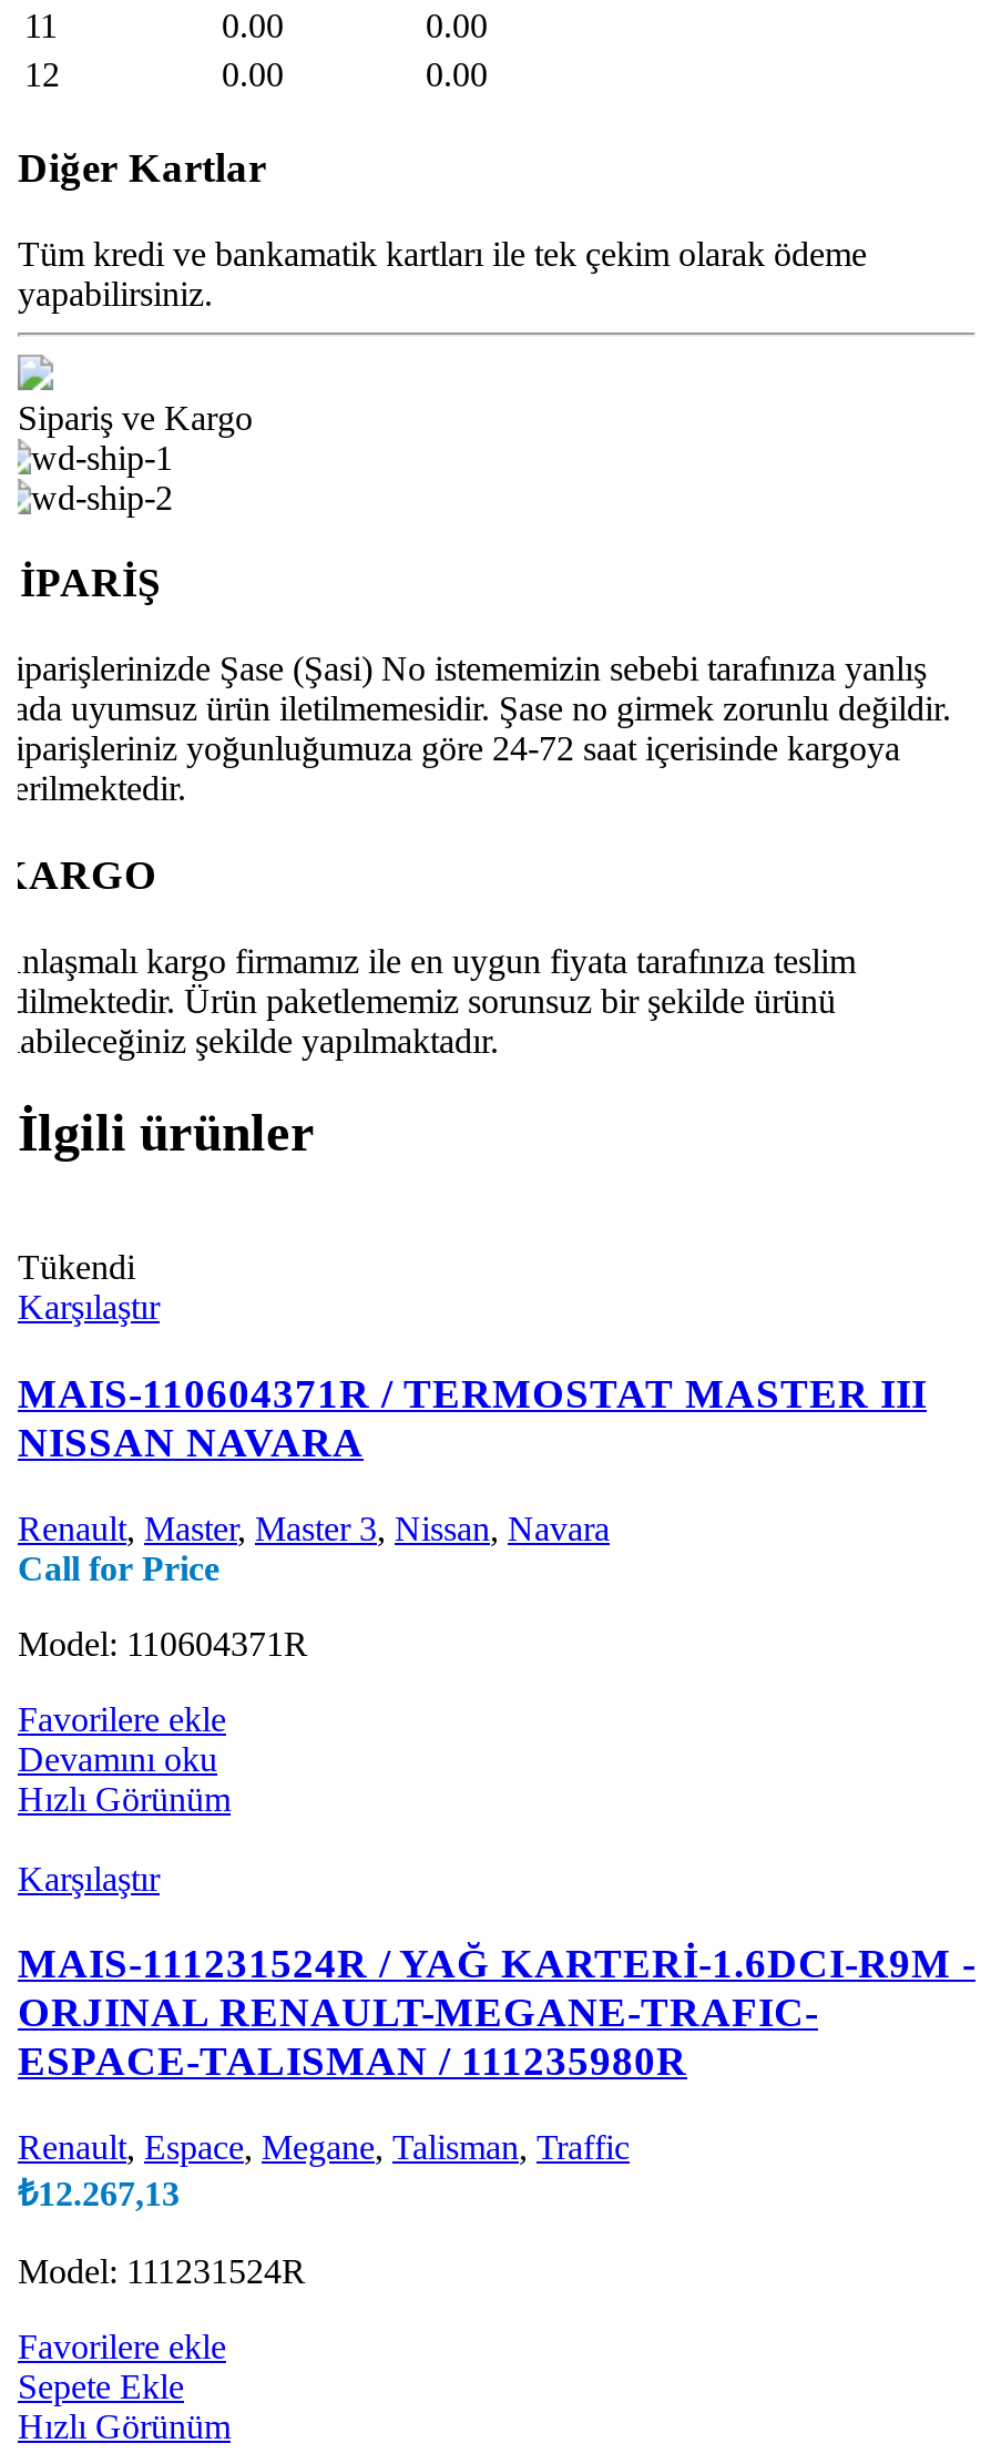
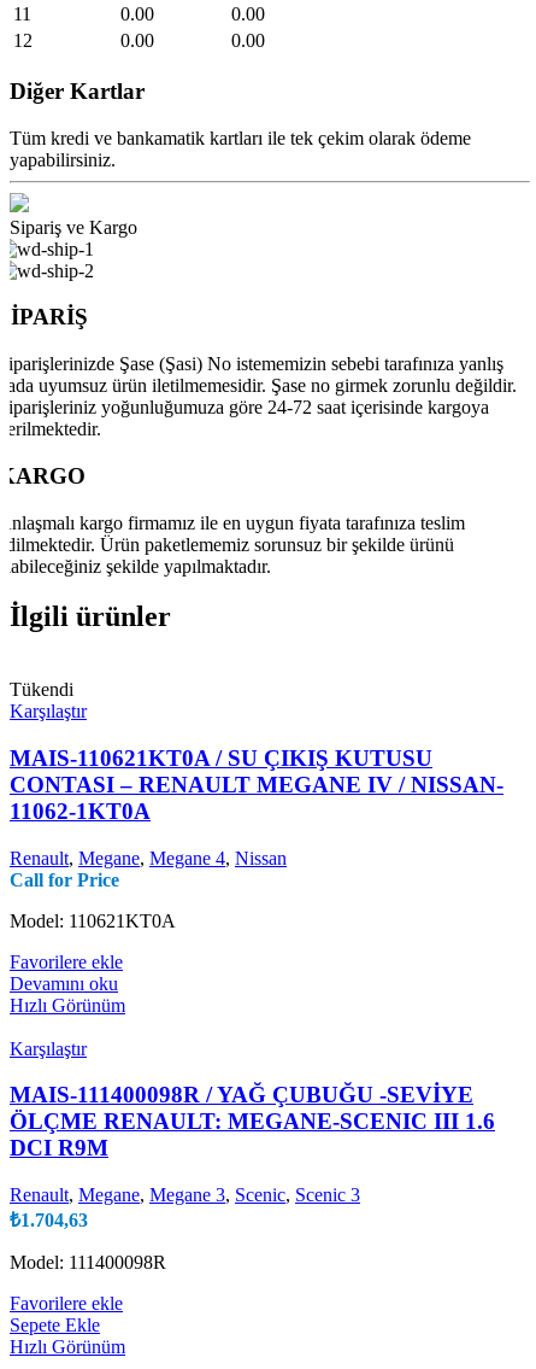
- MAIS-110604371R / TERMOSTAT MASTER III
- NISSAN NAVARA
+ MAIS-110621KT0A / SU ÇIKIŞ KUTUSU
+ CONTASI – RENAULT MEGANE IV / NISSAN-
+ 11062-1KT0A

- Renault, Master, Master 3, Nissan, Navara
+ Renault, Megane, Megane 4, Nissan

- Model: 110604371R
+ Model: 110621KT0A

- MAIS-111231524R / YAĞ KARTERİ-1.6DCI-R9M -
- ORJINAL RENAULT-MEGANE-TRAFIC-
- ESPACE-TALISMAN / 111235980R
+ MAIS-111400098R / YAĞ ÇUBUĞU -SEVİYE
+ ÖLÇME RENAULT: MEGANE-SCENIC III 1.6
+ DCI R9M

- Renault, Espace, Megane, Talisman, Traffic
- ₺12.267,13
+ Renault, Megane, Megane 3, Scenic, Scenic 3
+ ₺1.704,63

- Model: 111231524R
+ Model: 111400098R
